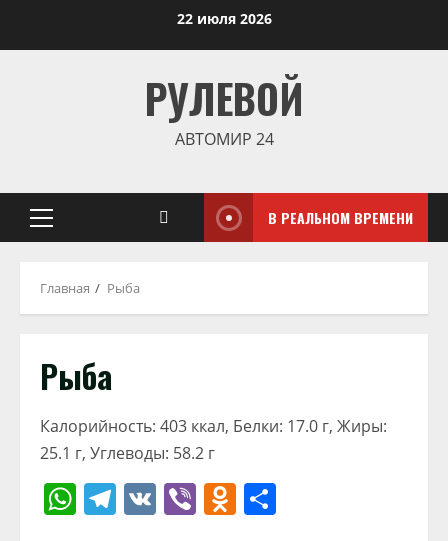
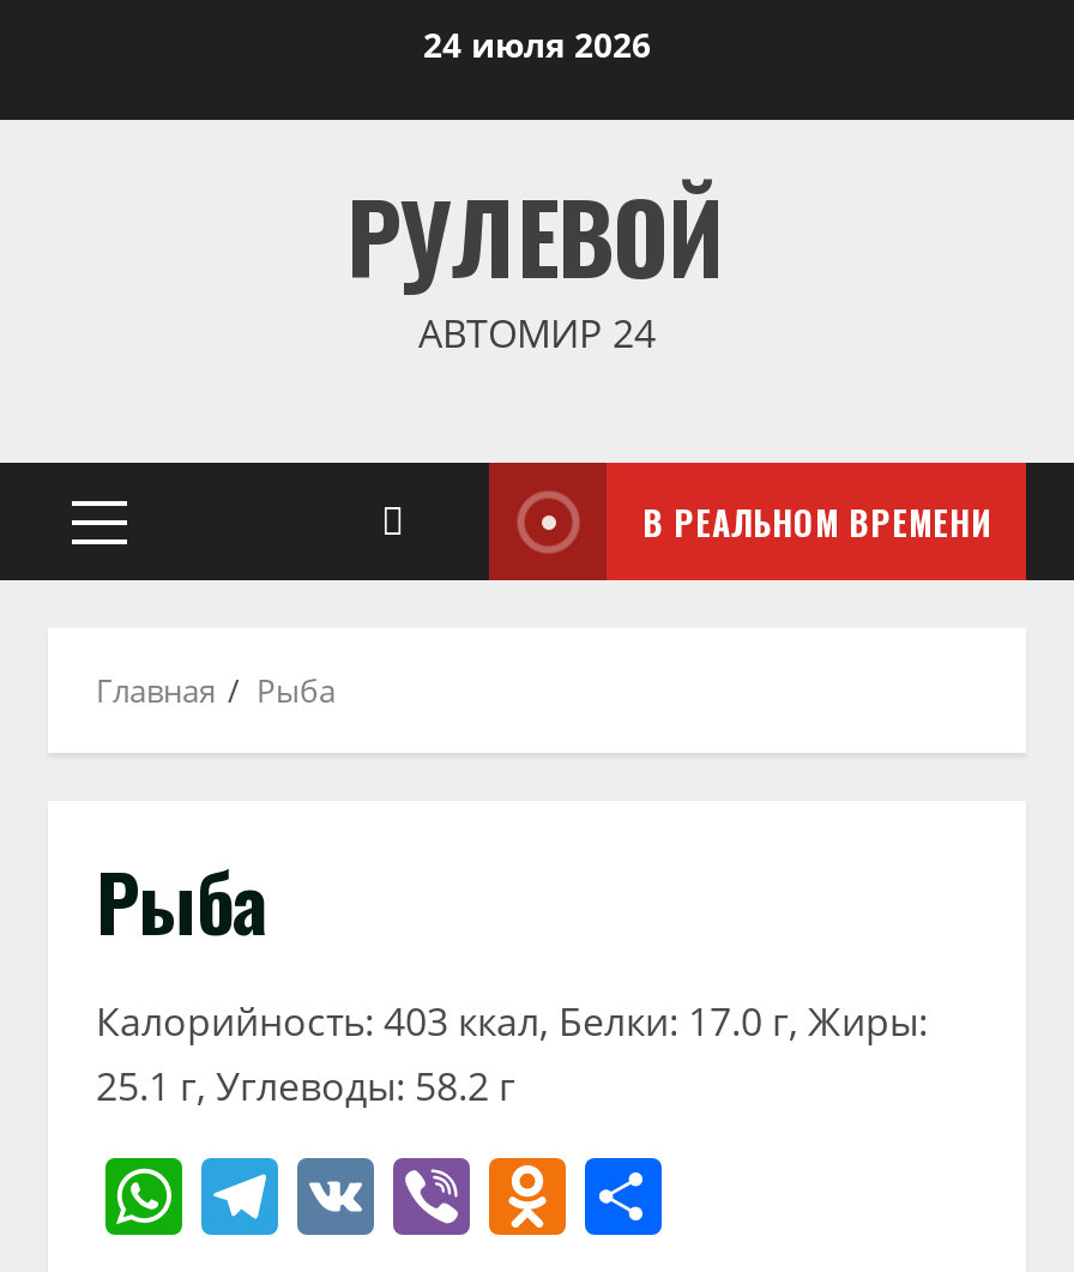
- 22 июля 2026
+ 24 июля 2026
